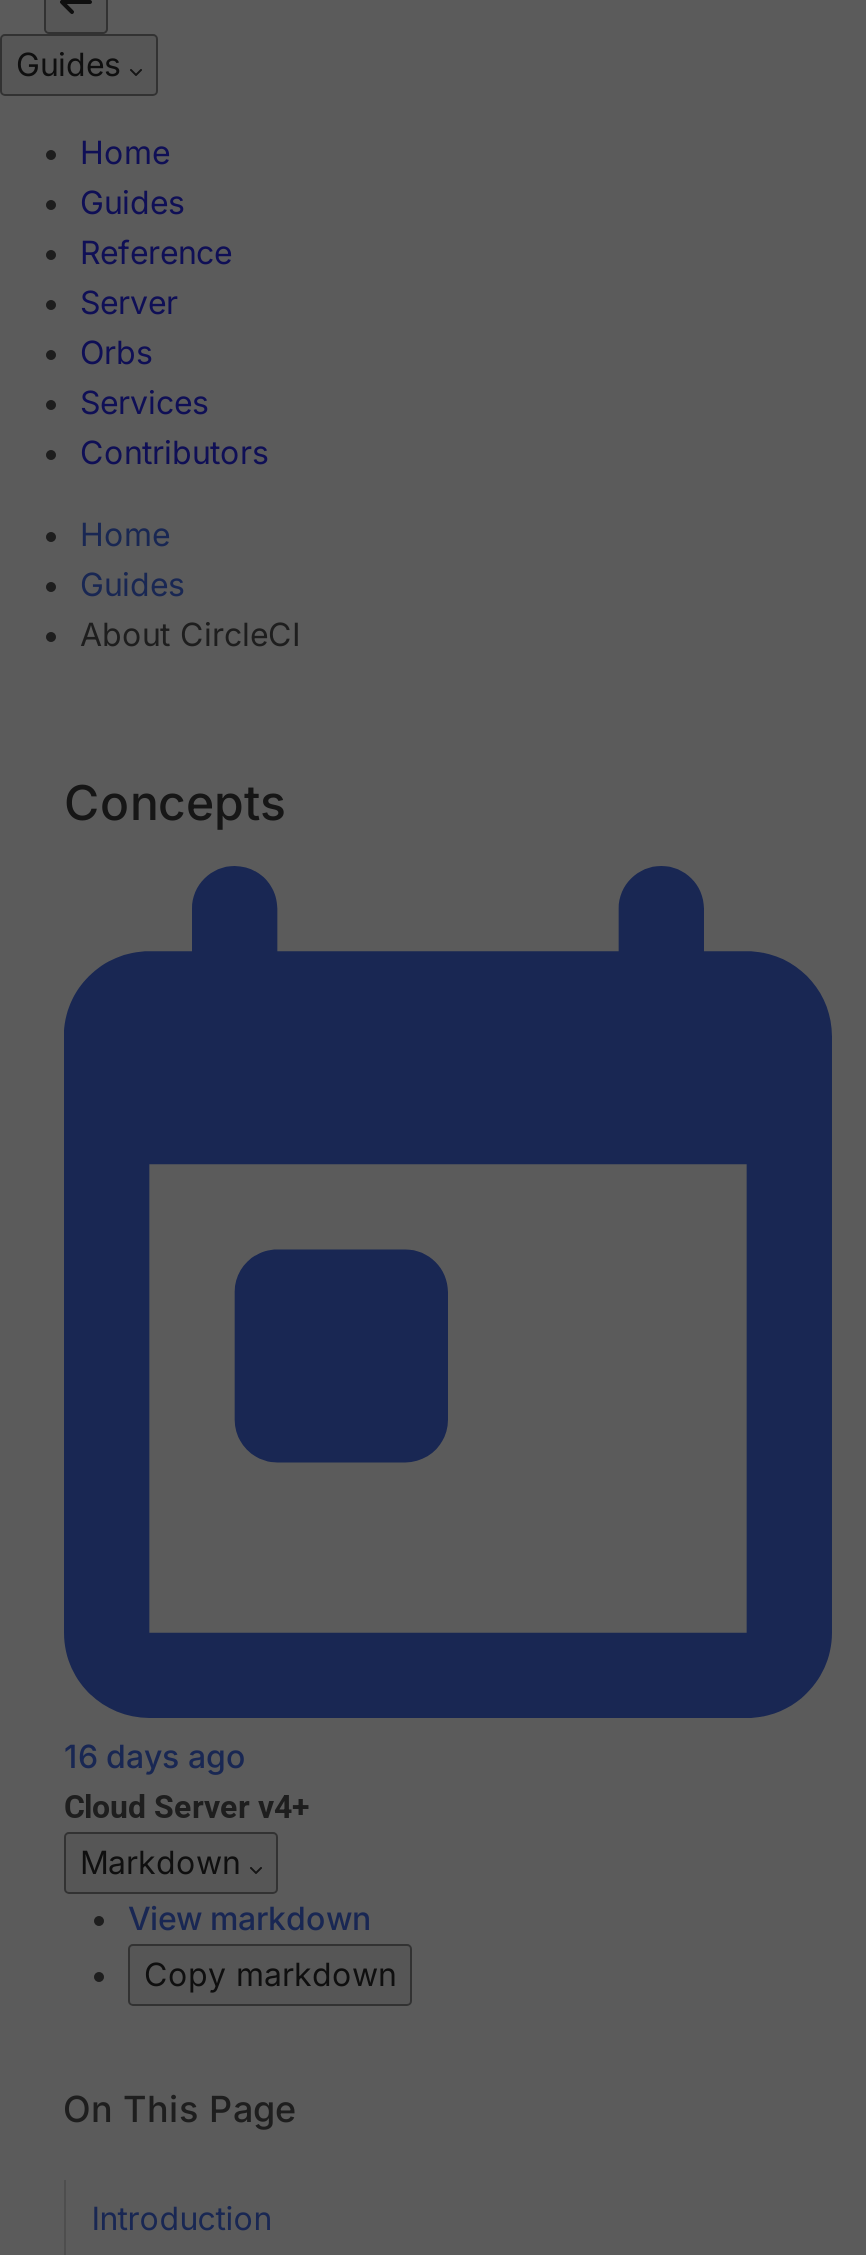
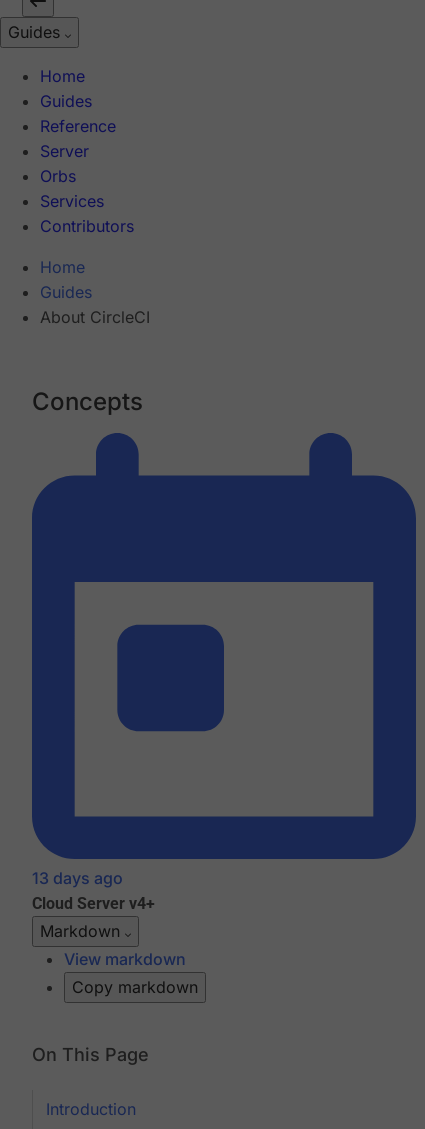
- 16 days ago
+ 13 days ago
